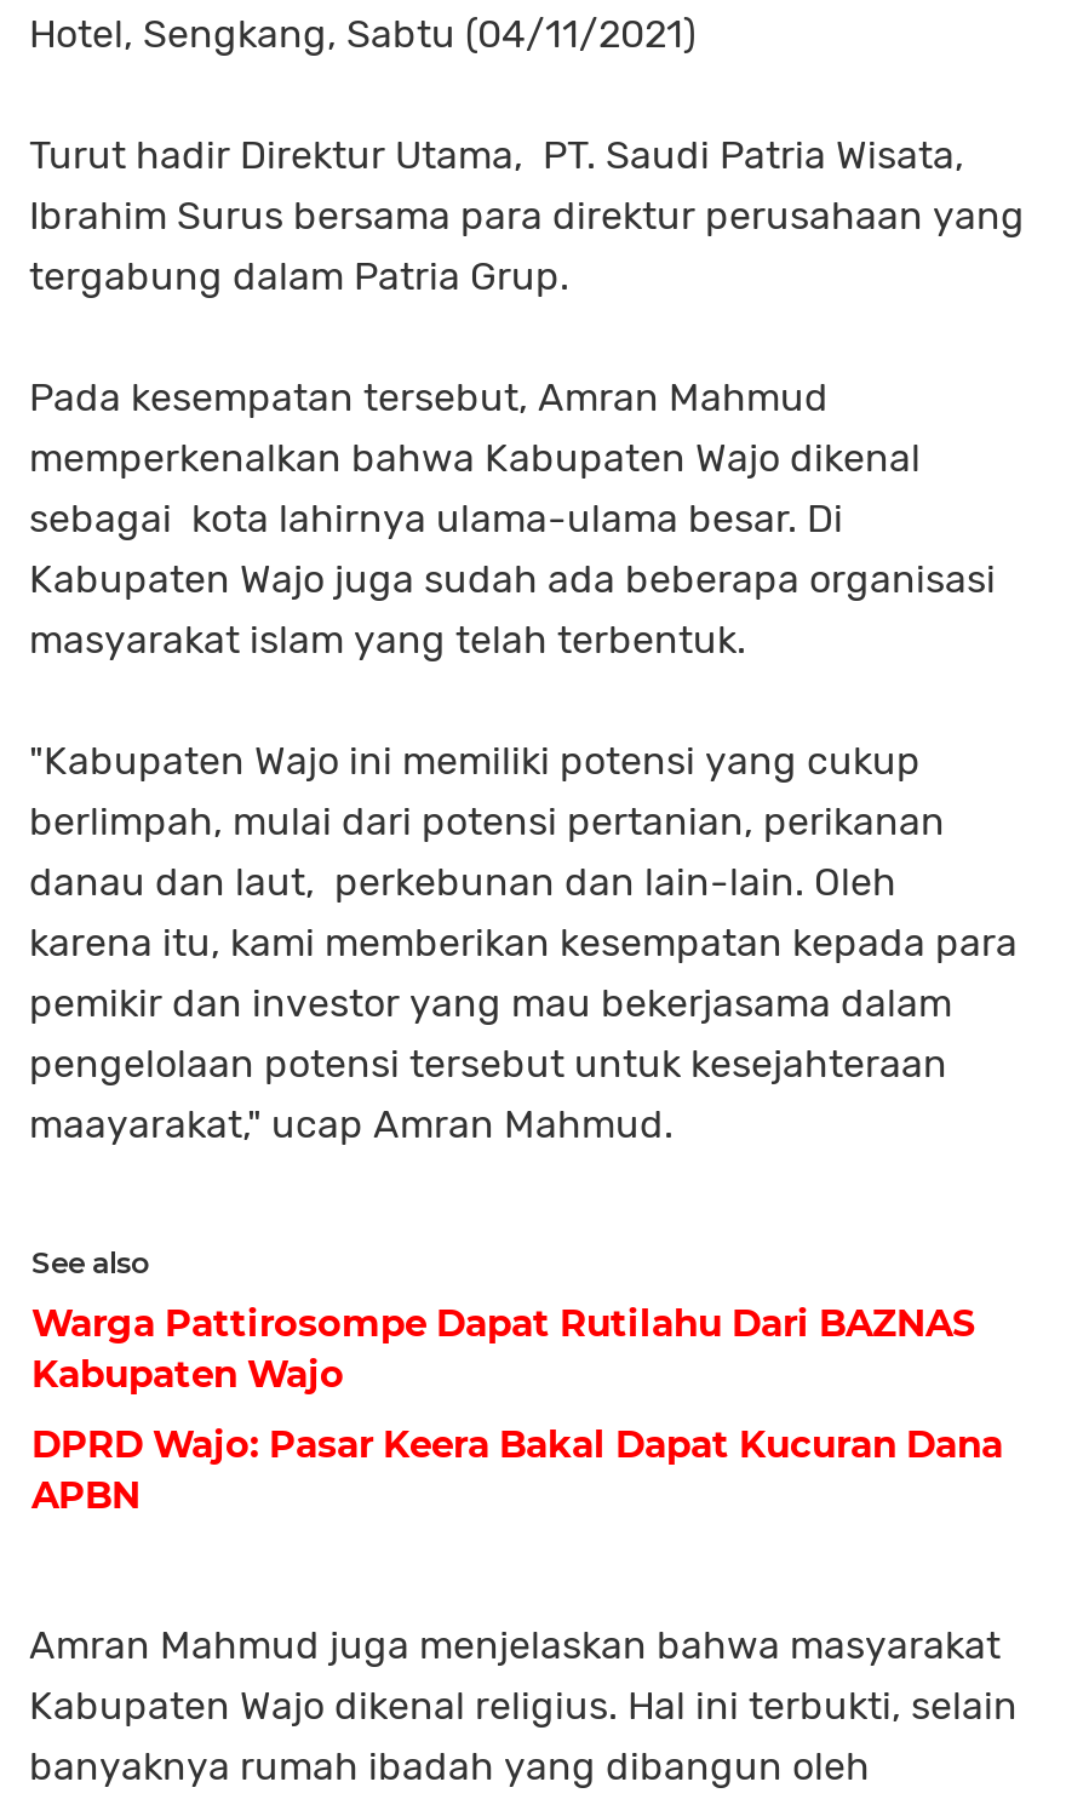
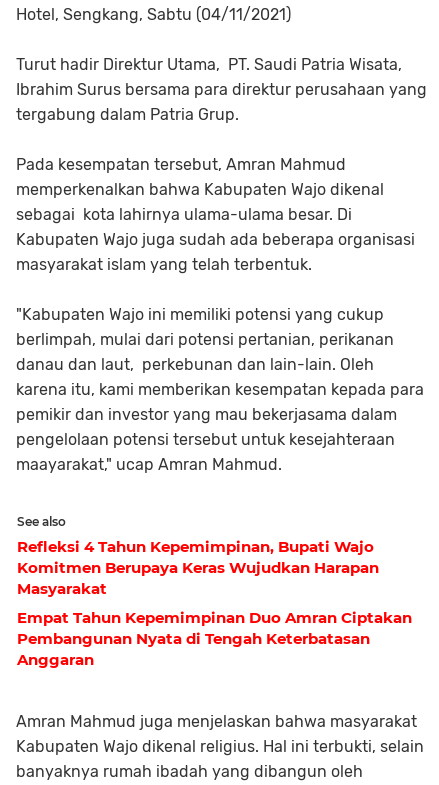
- Warga Pattirosompe Dapat Rutilahu Dari BAZNAS
- Kabupaten Wajo
+ Refleksi 4 Tahun Kepemimpinan, Bupati Wajo
+ Komitmen Berupaya Keras Wujudkan Harapan
+ Masyarakat

- DPRD Wajo: Pasar Keera Bakal Dapat Kucuran Dana
- APBN
+ Empat Tahun Kepemimpinan Duo Amran Ciptakan
+ Pembangunan Nyata di Tengah Keterbatasan
+ Anggaran
